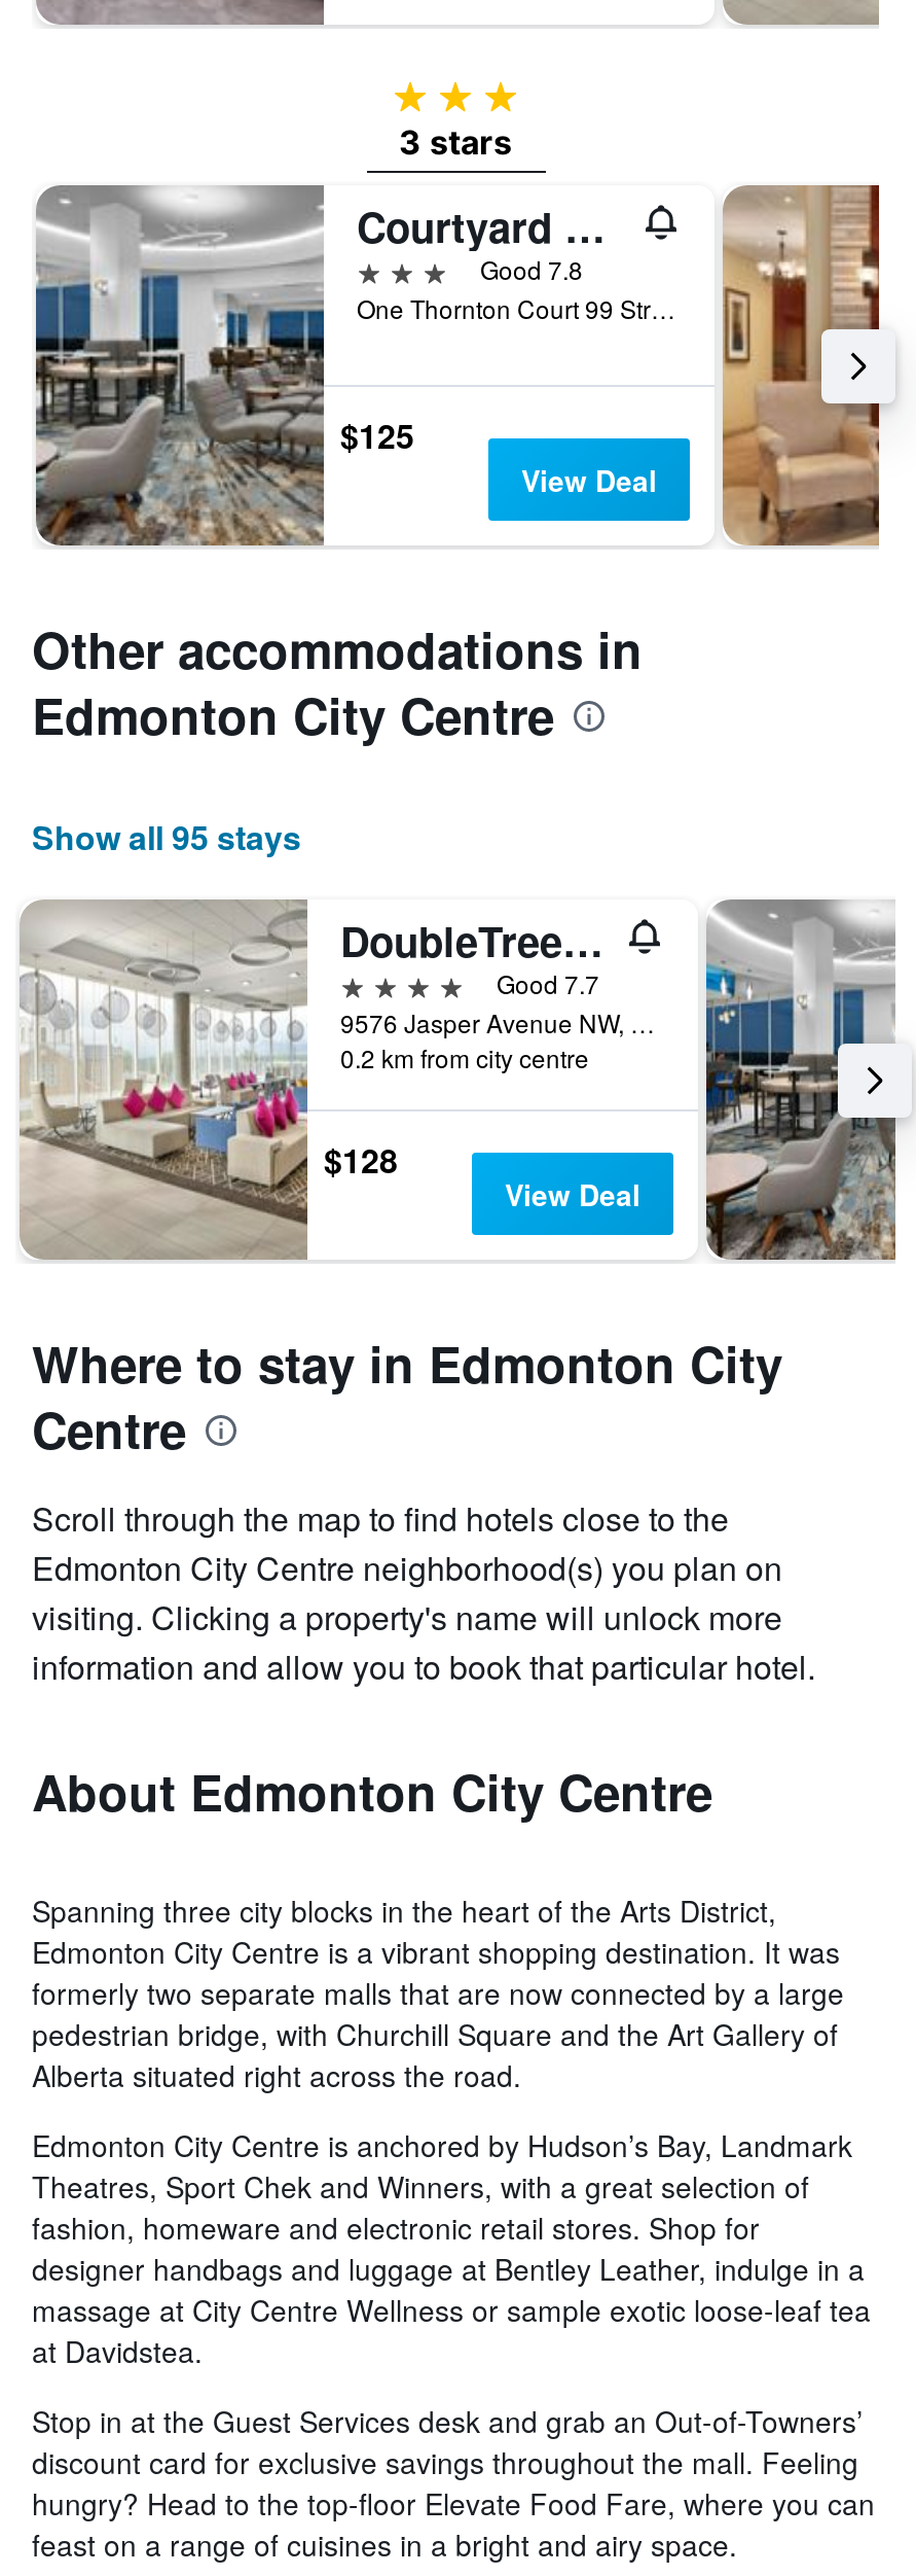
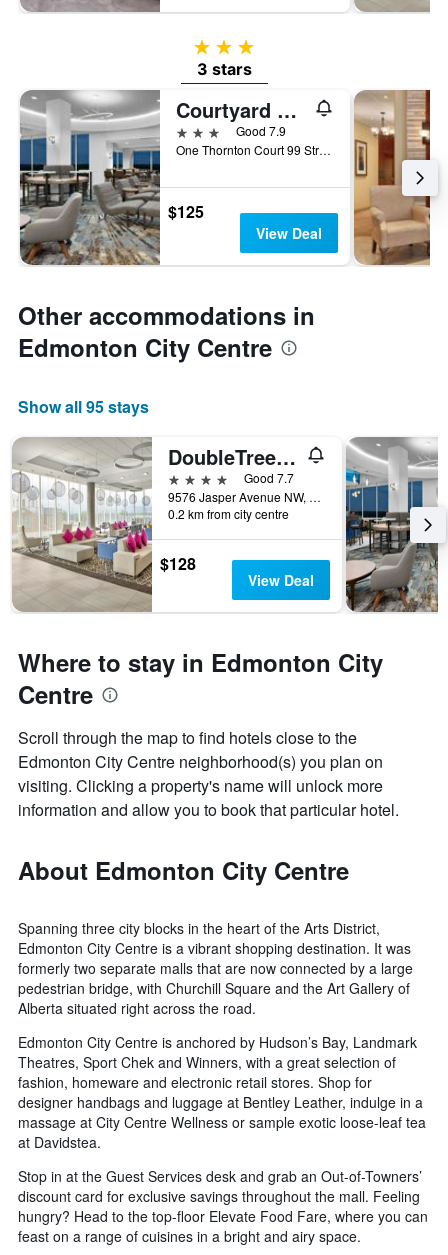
- Good 7.8
+ Good 7.9
